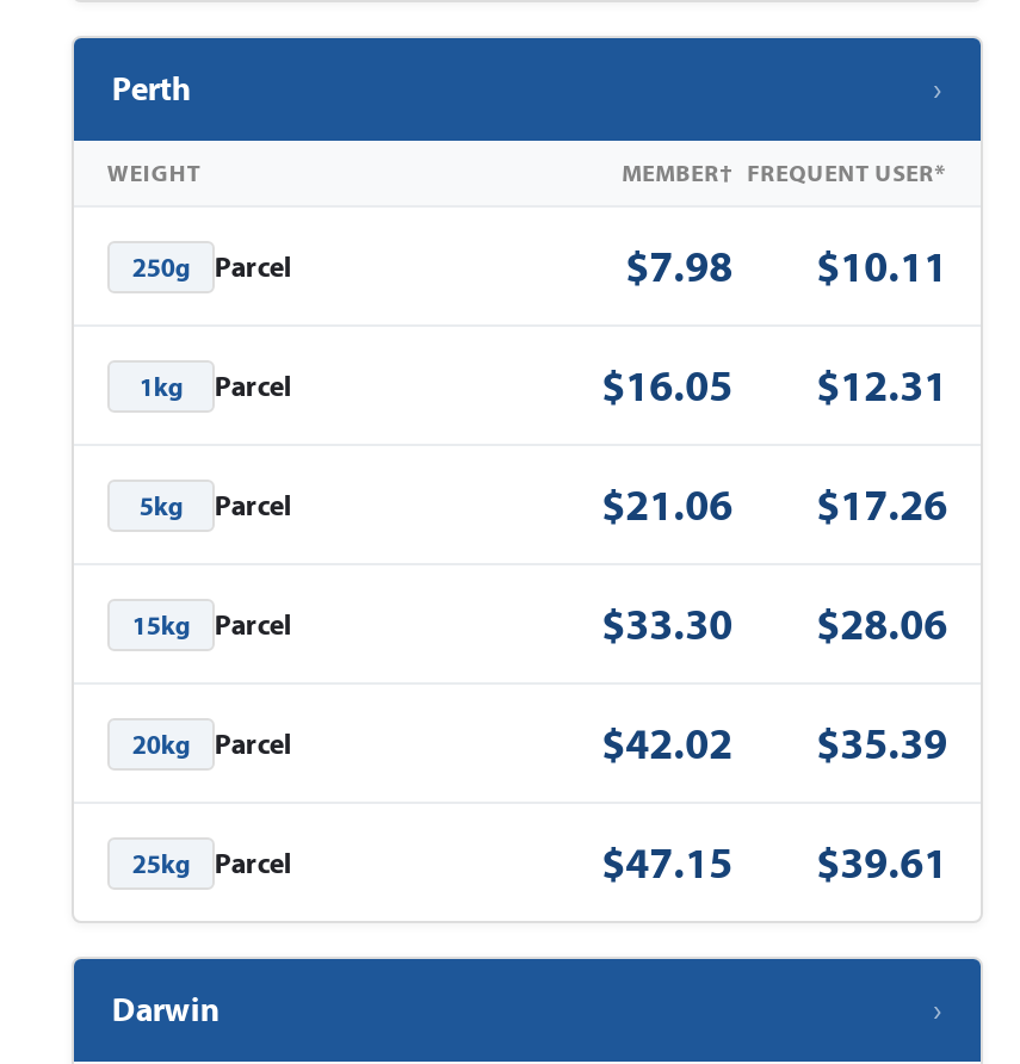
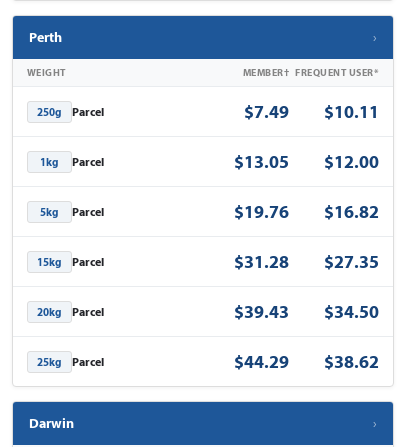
- $7.98 $10.11
+ $7.49 $10.11

- $16.05
+ $13.05

- $12.31
+ $12.00

- $21.06
+ $19.76

- $17.26
+ $16.82

- $33.30
+ $31.28

- $28.06
+ $27.35

- $42.02
+ $39.43

- $35.39
+ $34.50

- $47.15
+ $44.29

- $39.61
+ $38.62
